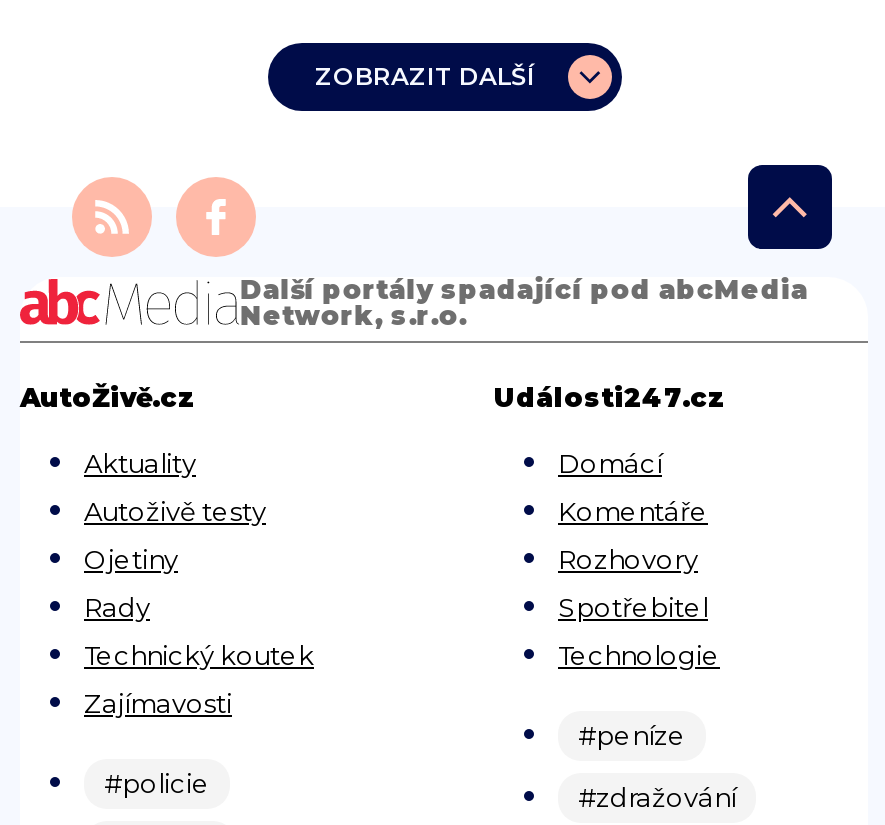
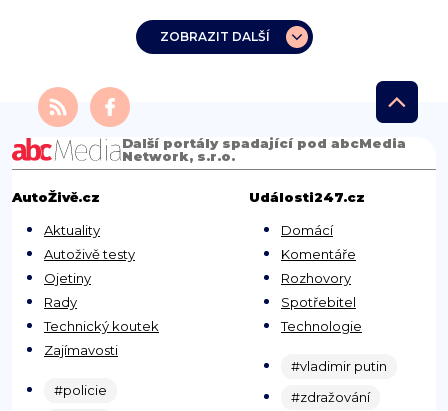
- #peníze
+ #vladimir putin
